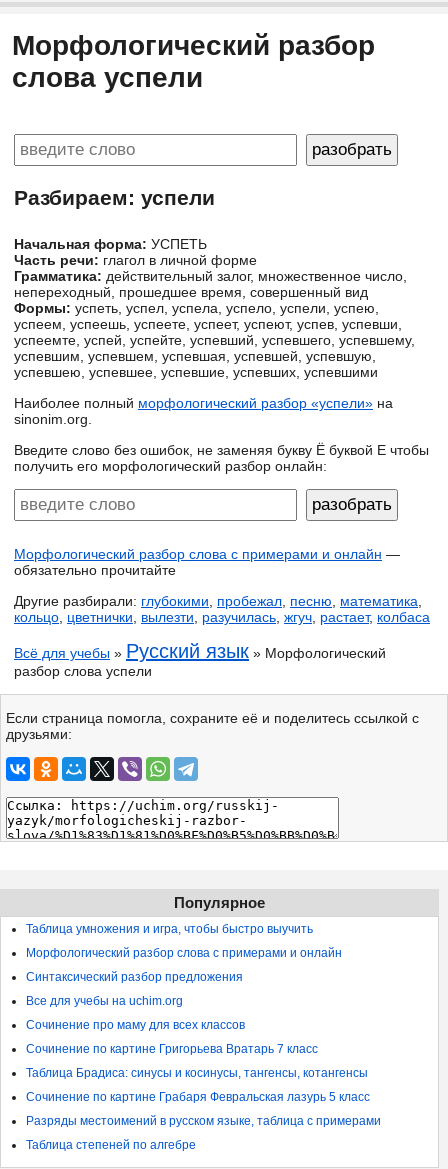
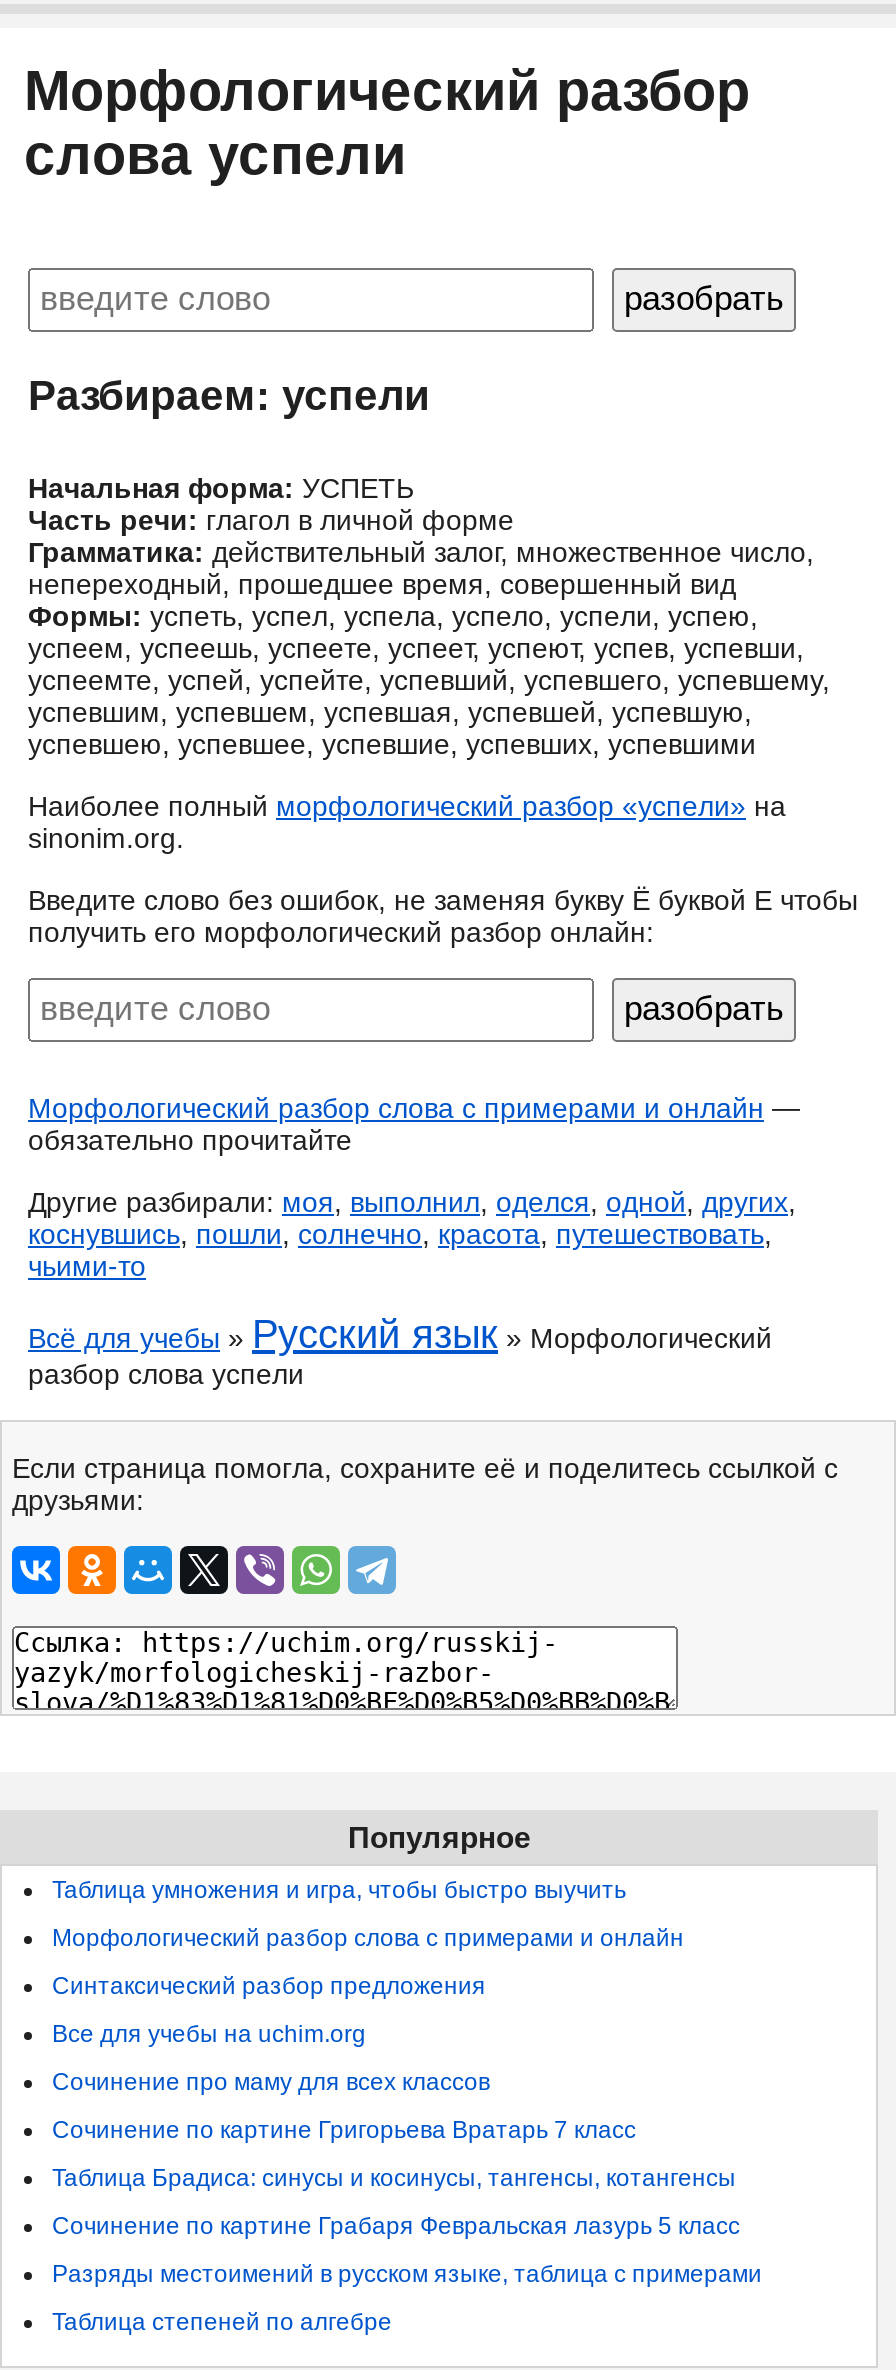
- Другие разбирали: глубокими, пробежал, песню, математика,
- кольцо, цветнички, вылезти, разучилась, жгуч, растает, колбаса
+ Другие разбирали: моя, выполнил, оделся, одной, других,
+ коснувшись, пошли, солнечно, красота, путешествовать,
+ чьими-то
